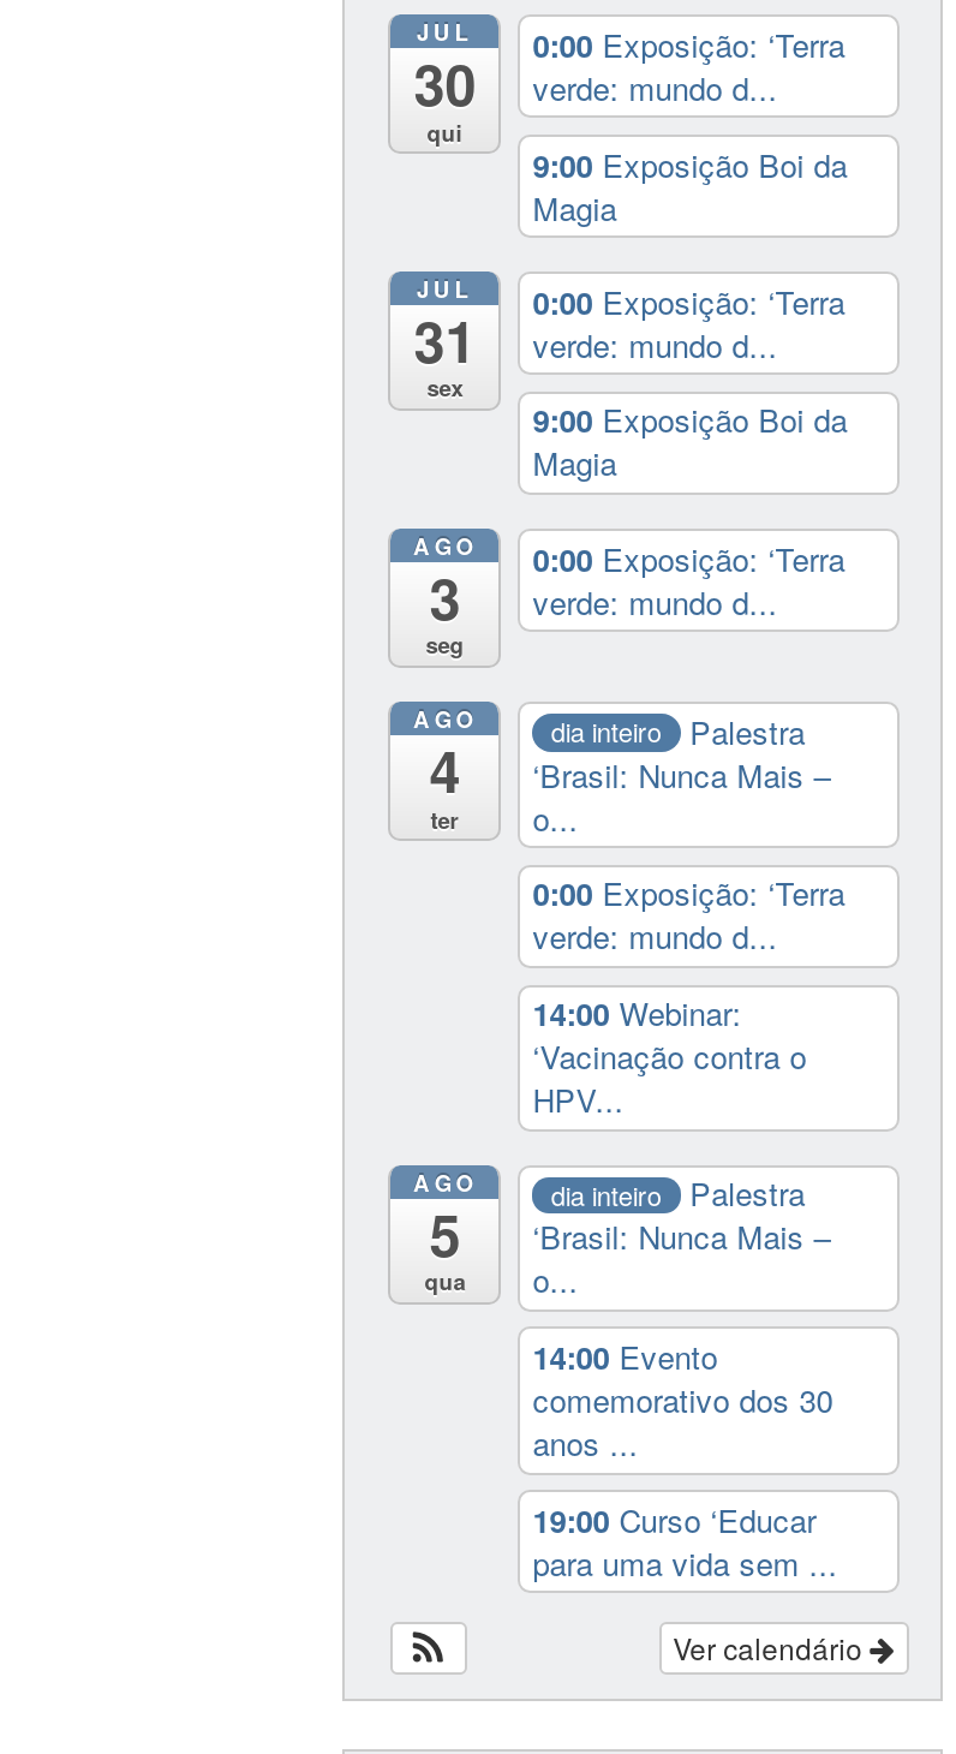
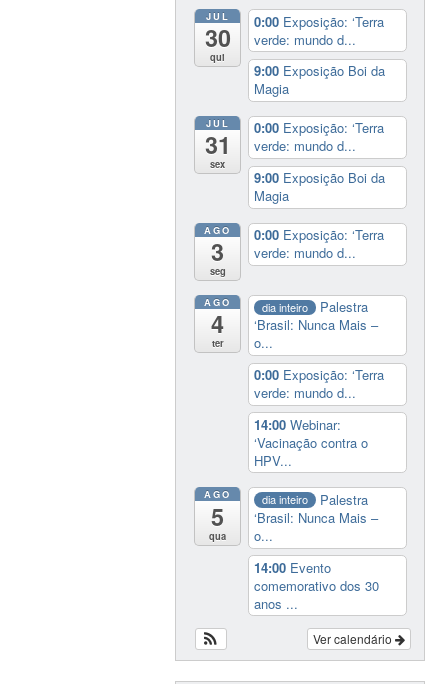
- 19:00 Curso ‘Educar
- para uma vida sem ...
